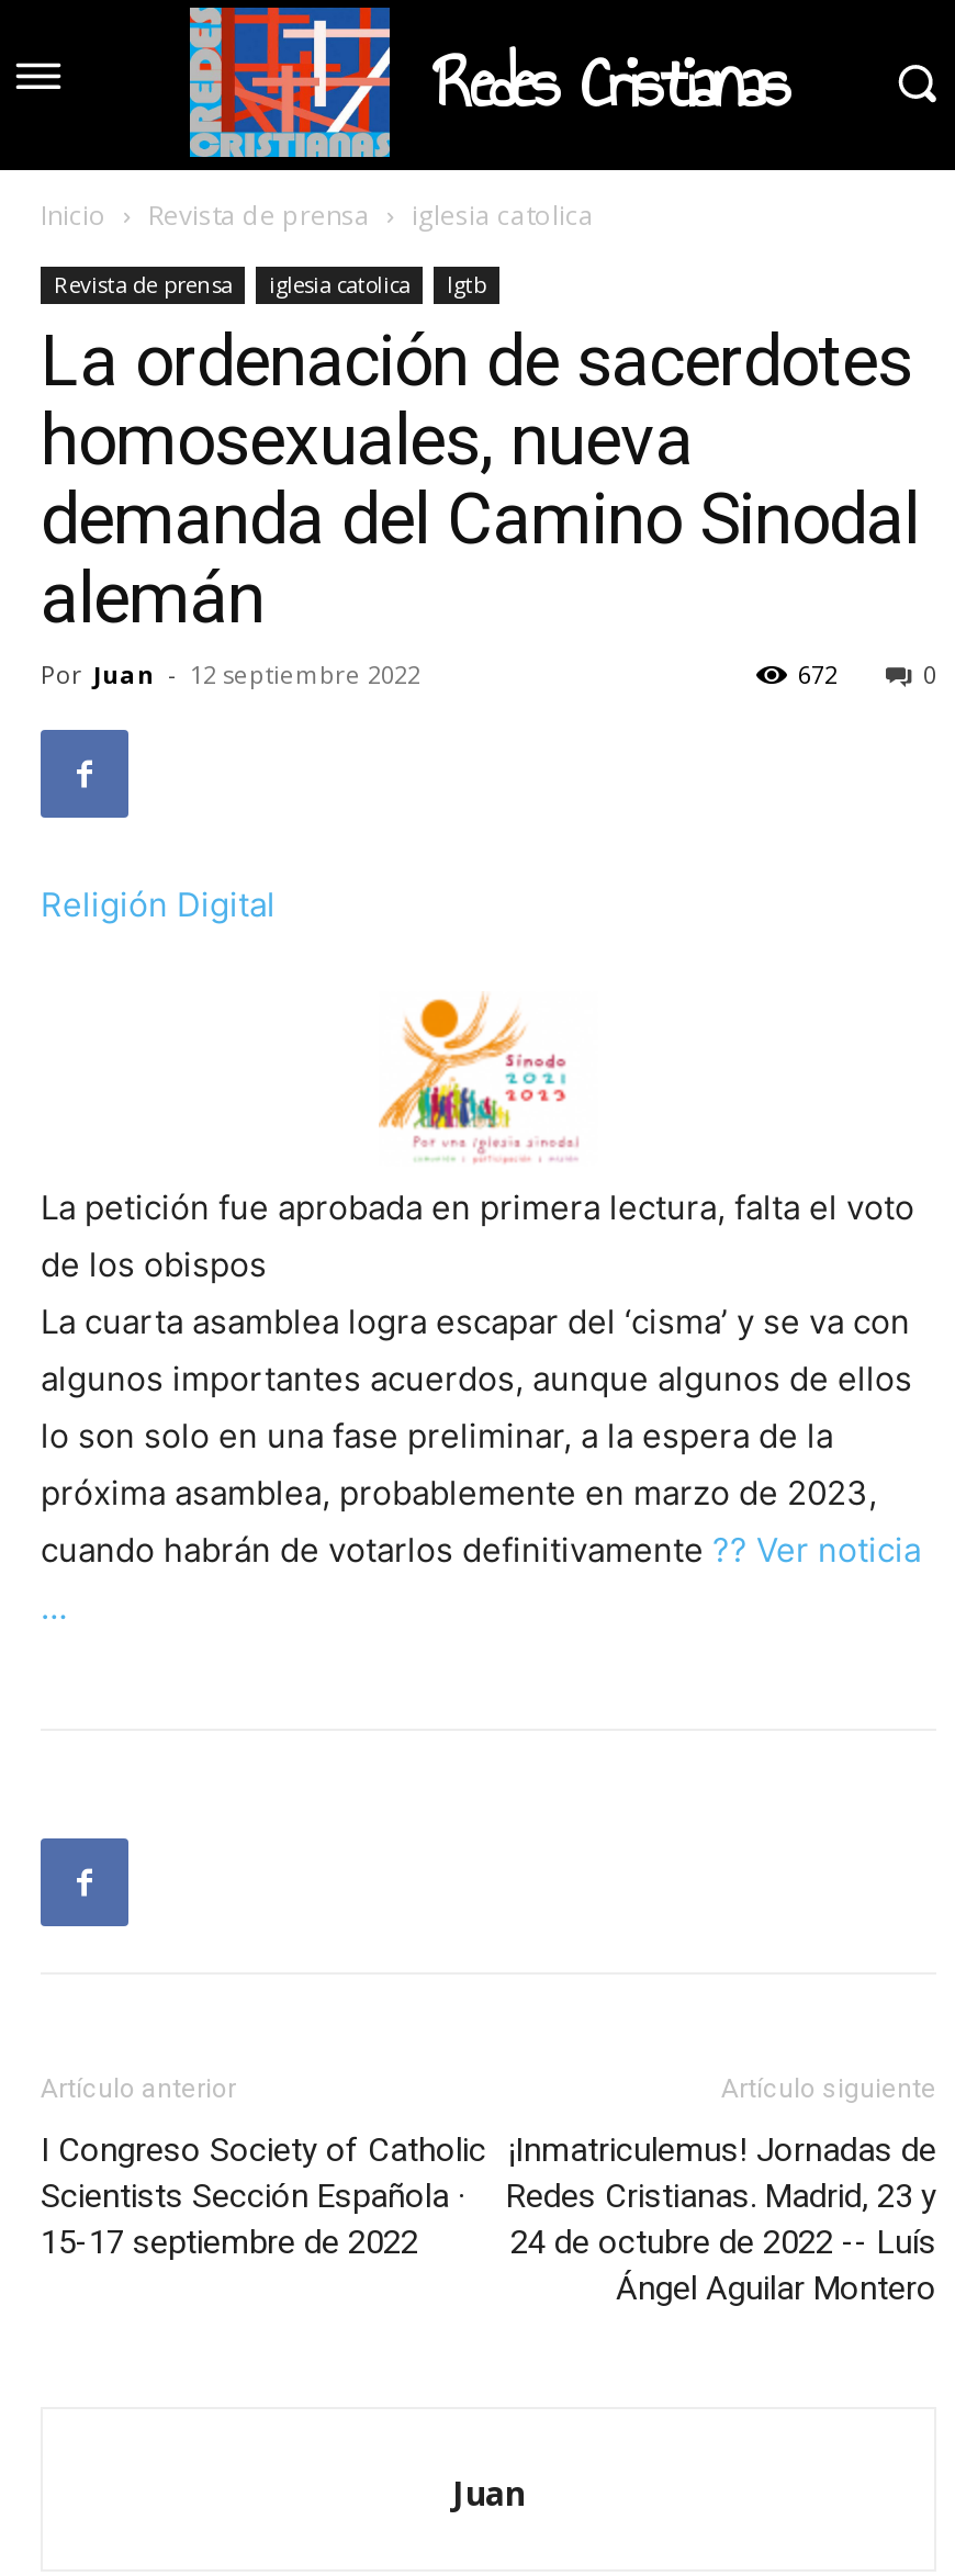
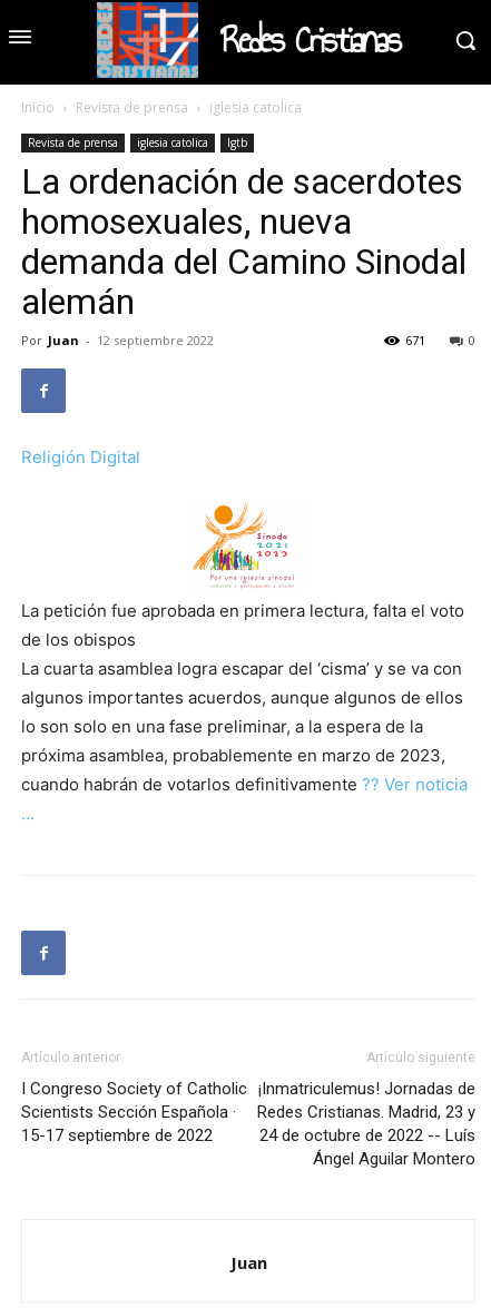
- 672
+ 671
